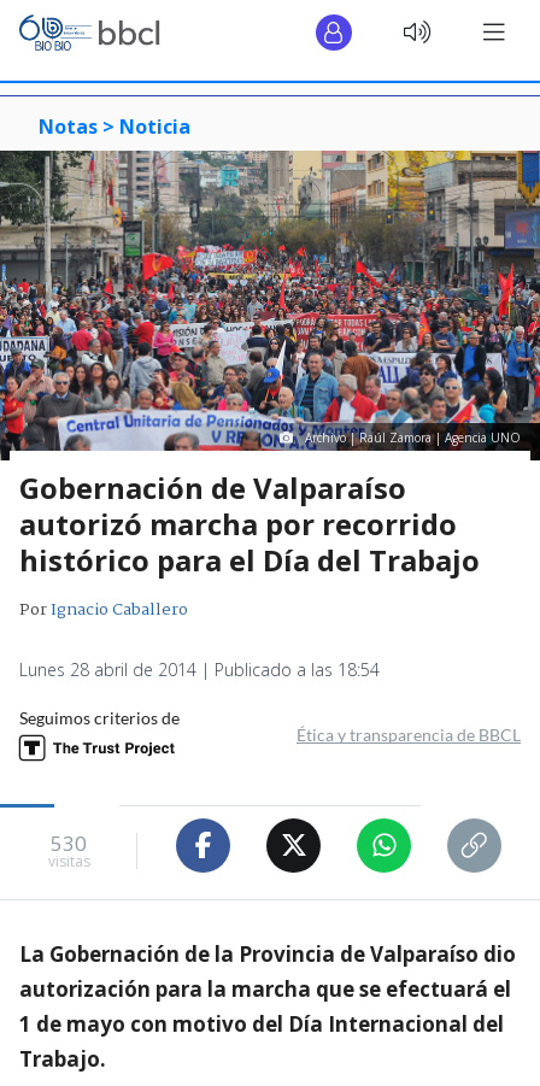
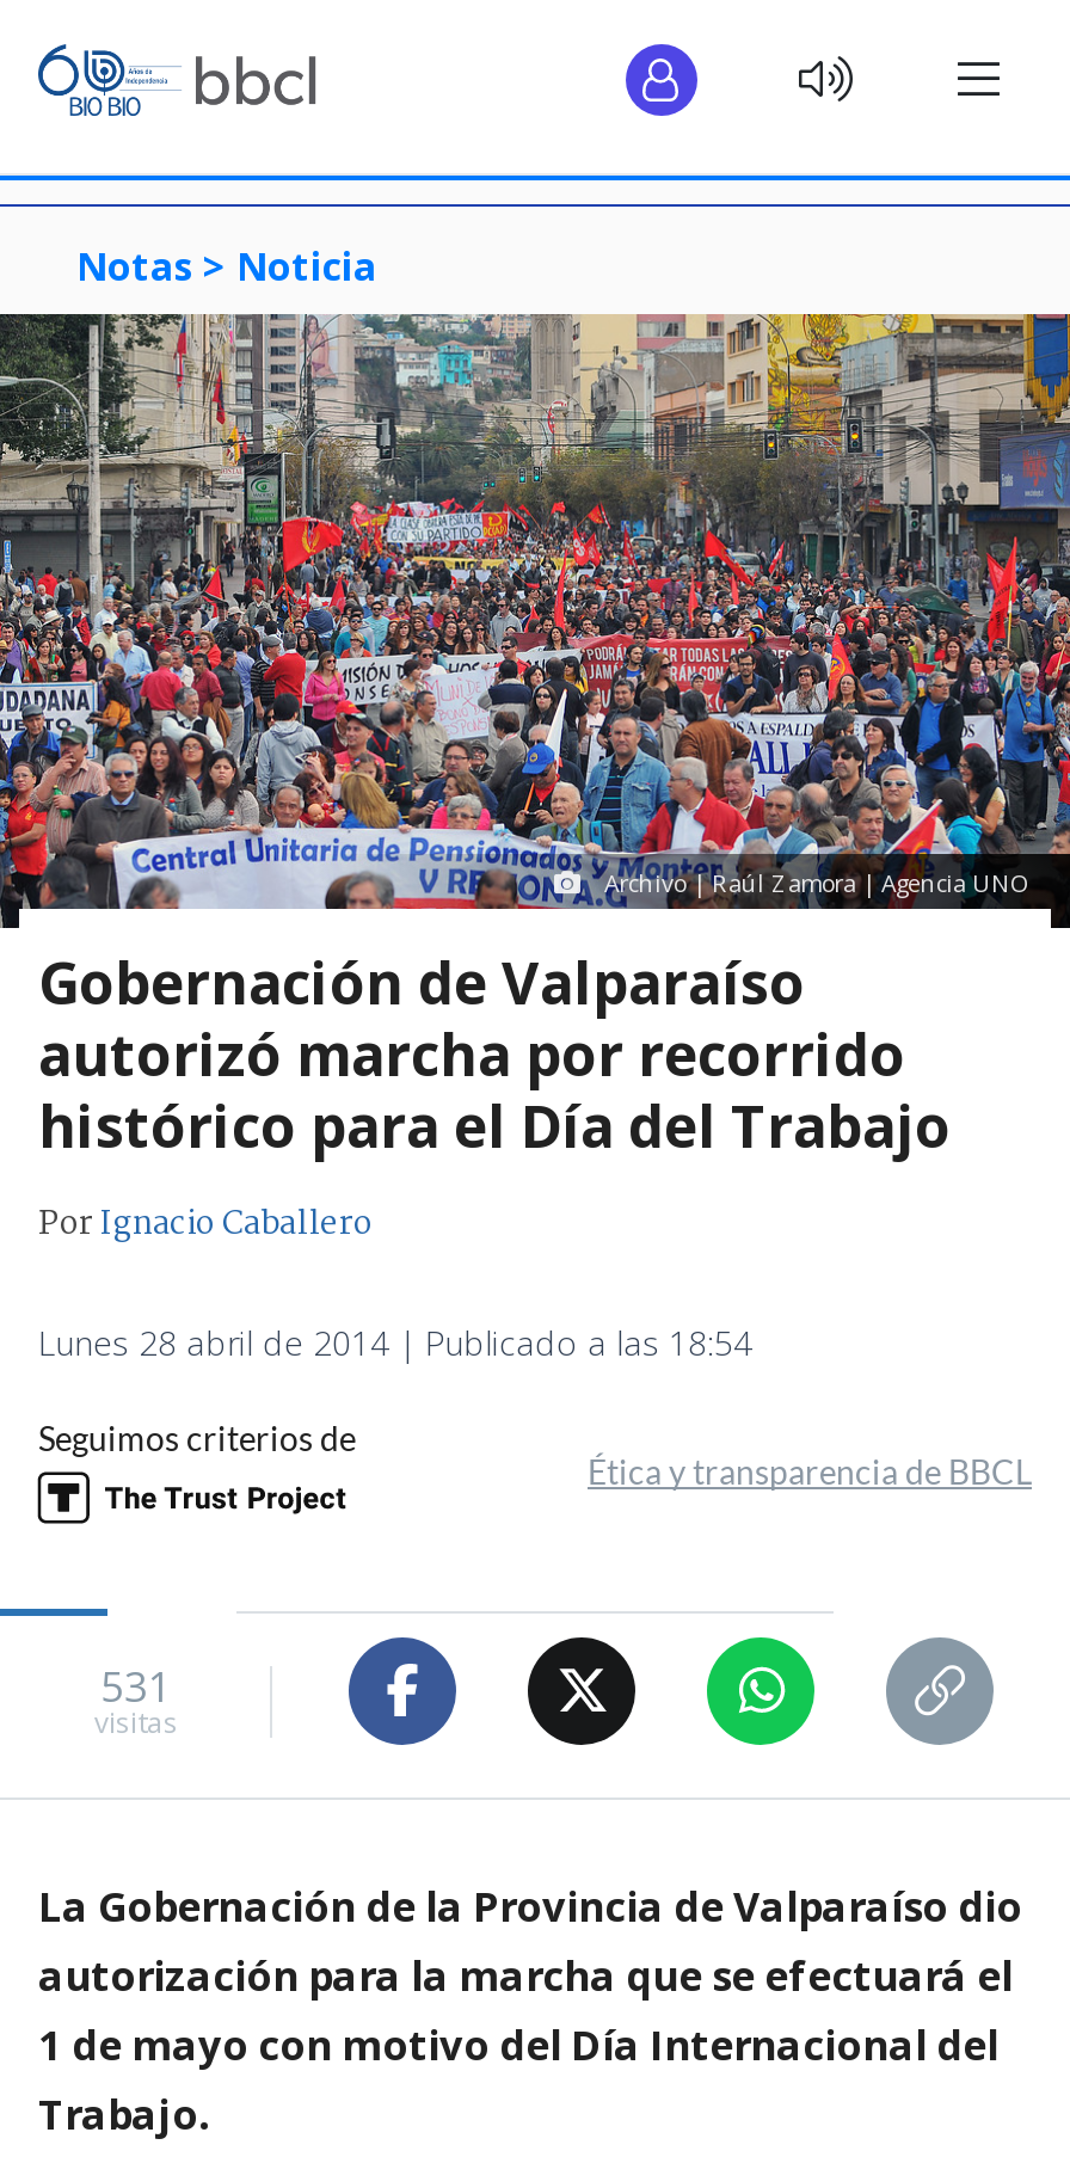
- 530
+ 531
